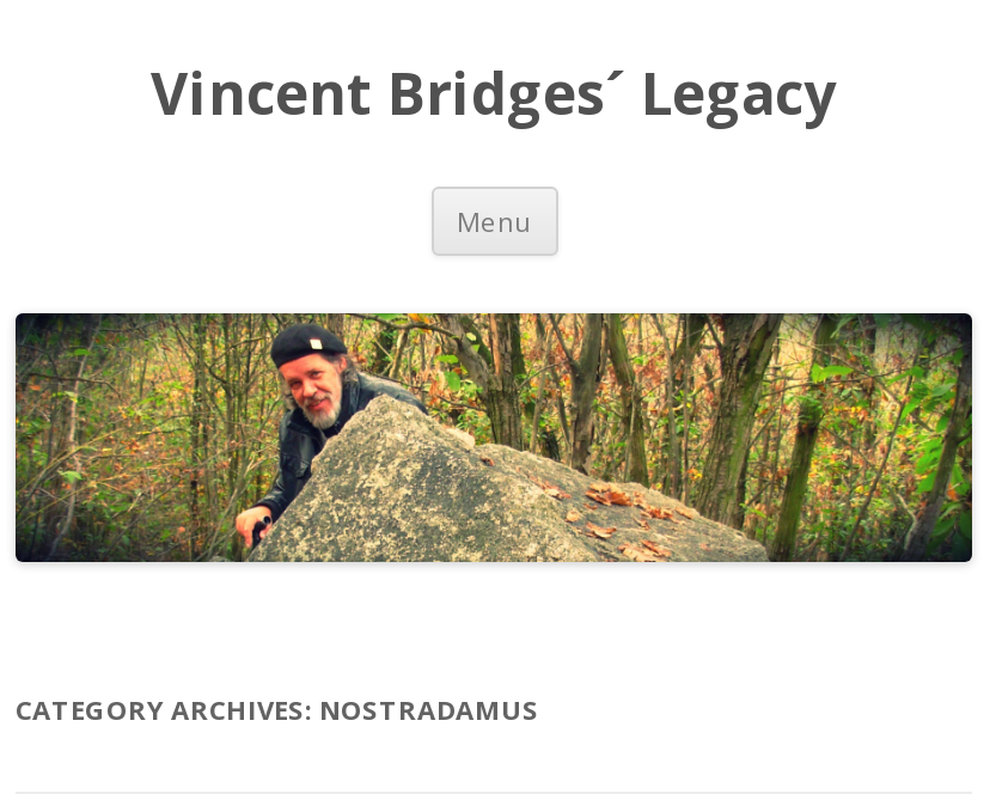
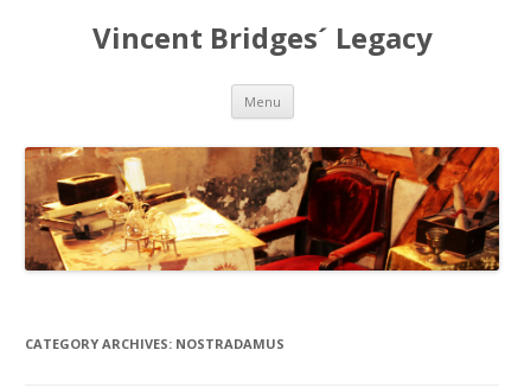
- [image]
+ [image]
